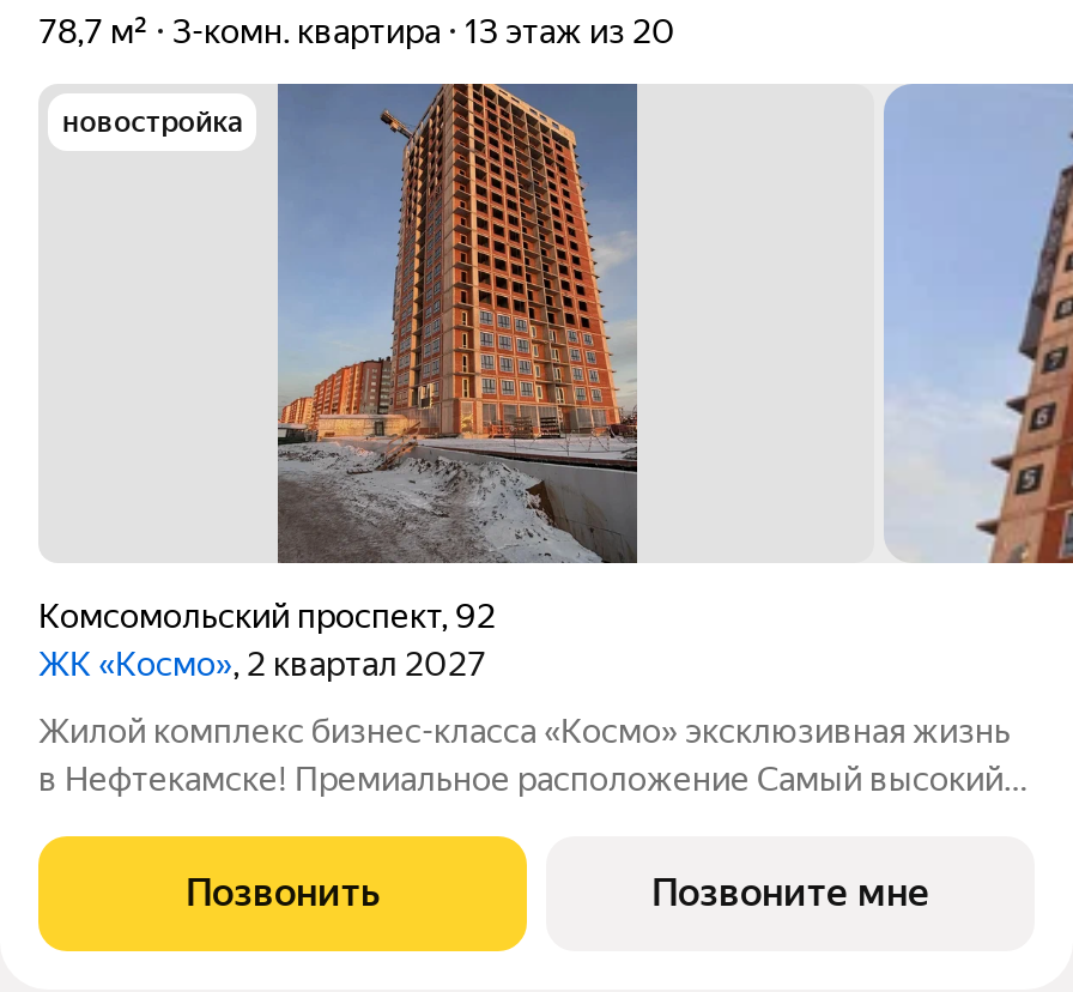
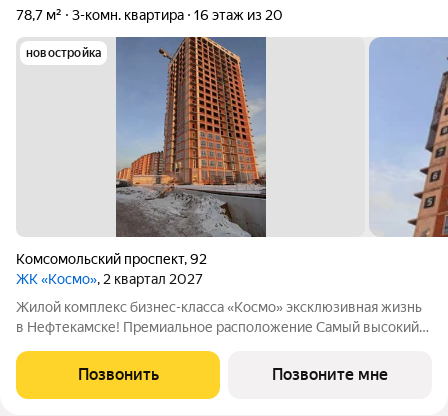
- 13 этаж из 20
+ 16 этаж из 20
